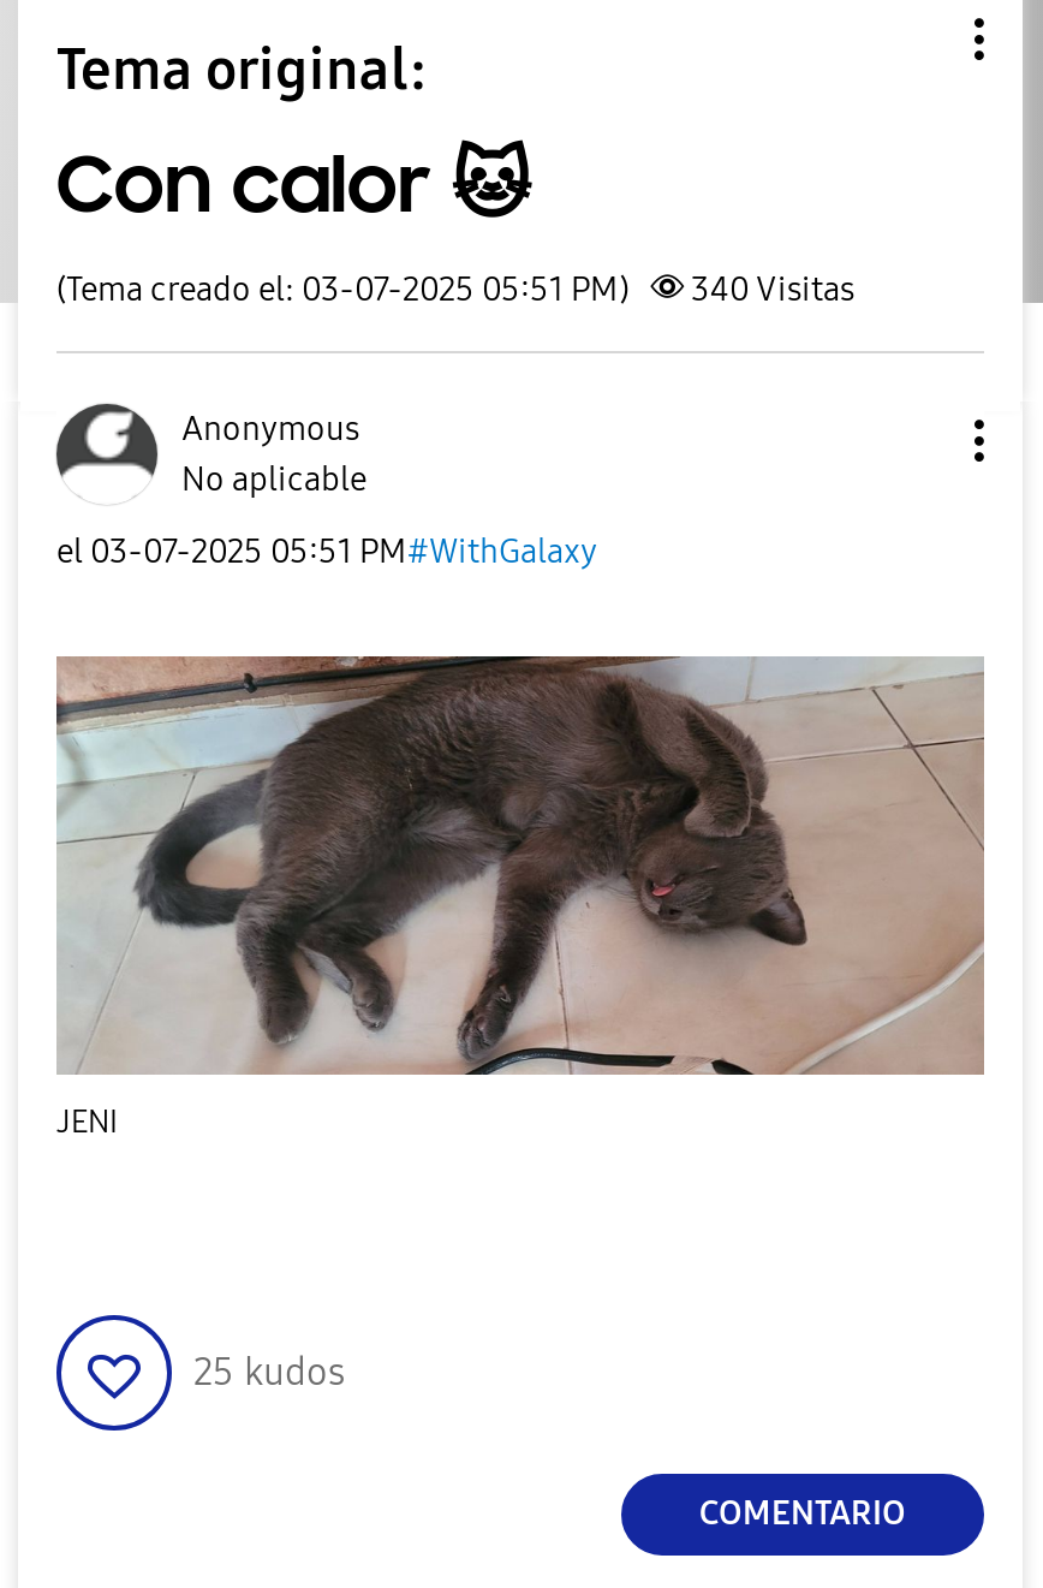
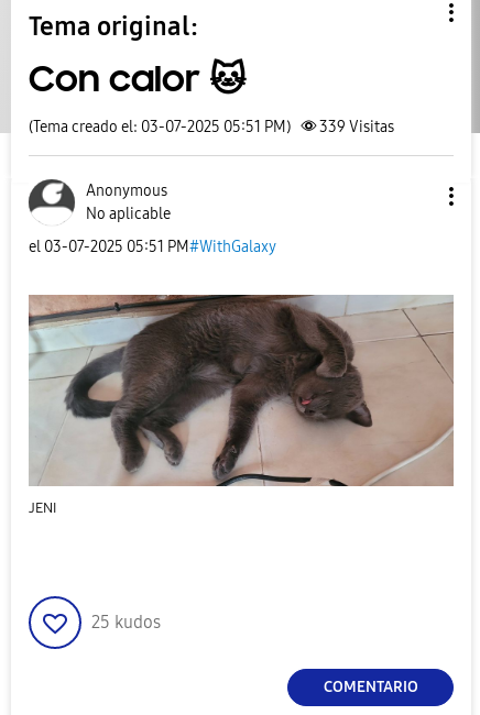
- (Tema creado el: 03-07-2025 05:51 PM) 340 Visitas
+ (Tema creado el: 03-07-2025 05:51 PM) 339 Visitas
